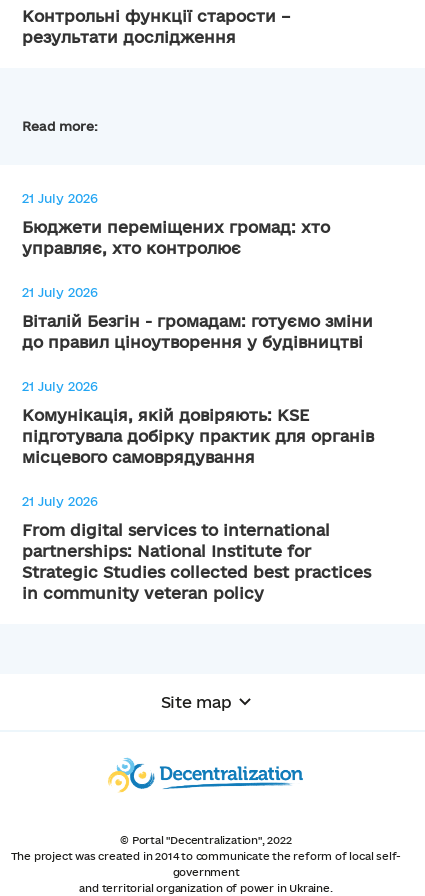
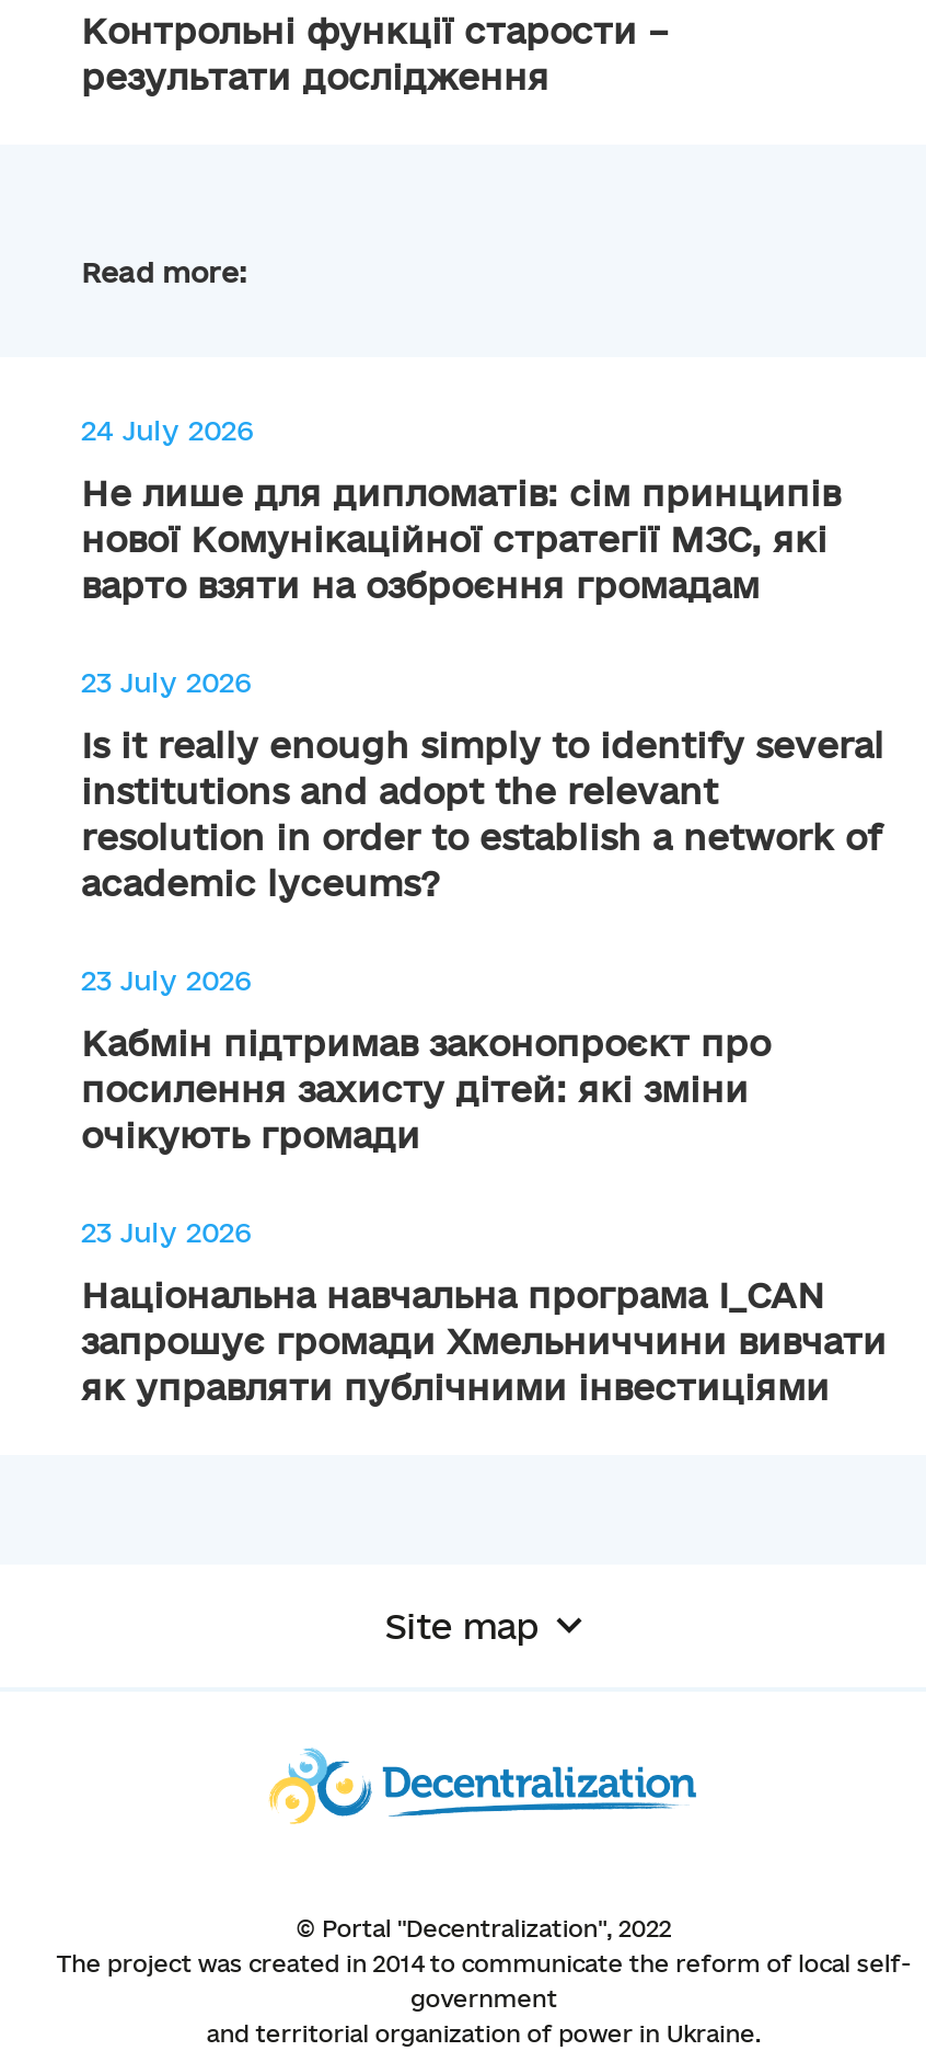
- 21 July 2026
+ 24 July 2026

- Бюджети переміщених громад: хто
- управляє, хто контролює
+ Не лише для дипломатів: сім принципів
+ нової Комунікаційної стратегії МЗС, які
+ варто взяти на озброєння громадам

- 21 July 2026
+ 23 July 2026

- Віталій Безгін - громадам: готуємо зміни
- до правил ціноутворення у будівництві
+ Is it really enough simply to identify several
+ institutions and adopt the relevant
+ resolution in order to establish a network of
+ academic lyceums?

- 21 July 2026
+ 23 July 2026

- Комунікація, якій довіряють: KSE
- підготувала добірку практик для органів
- місцевого самоврядування
+ Кабмін підтримав законопроєкт про
+ посилення захисту дітей: які зміни
+ очікують громади

- 21 July 2026
+ 23 July 2026

- From digital services to international
- partnerships: National Institute for
- Strategic Studies collected best practices
- in community veteran policy
+ Національна навчальна програма I_CAN
+ запрошує громади Хмельниччини вивчати
+ як управляти публічними інвестиціями
